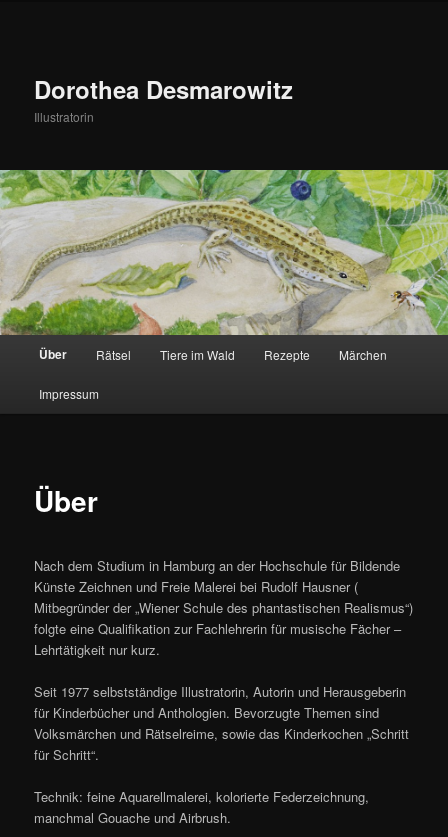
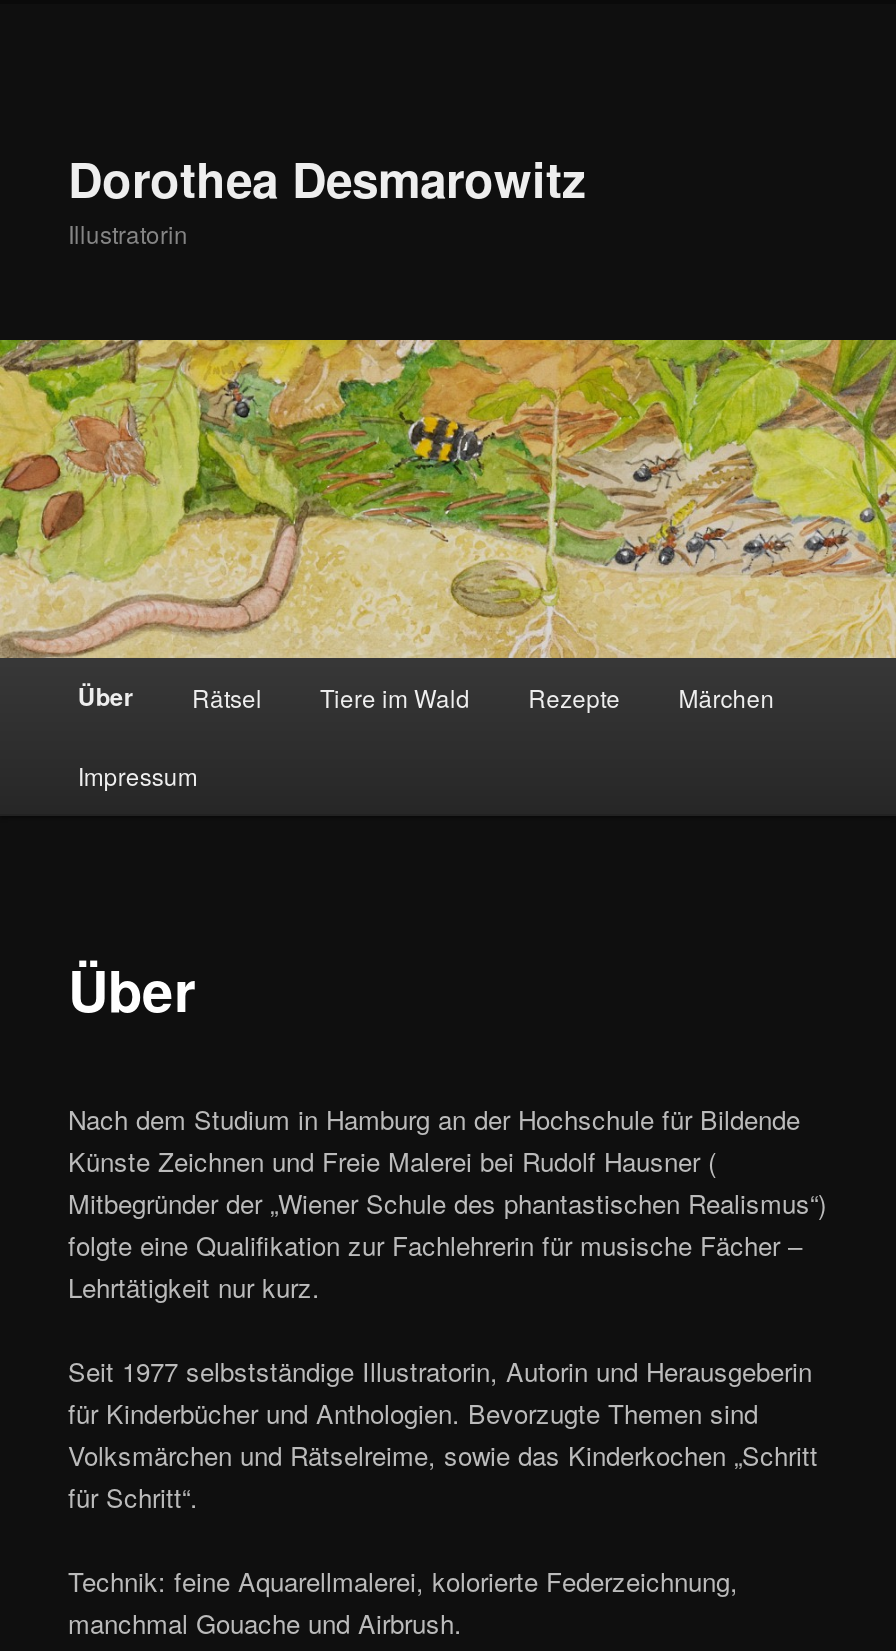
- [image]
+ [image]
